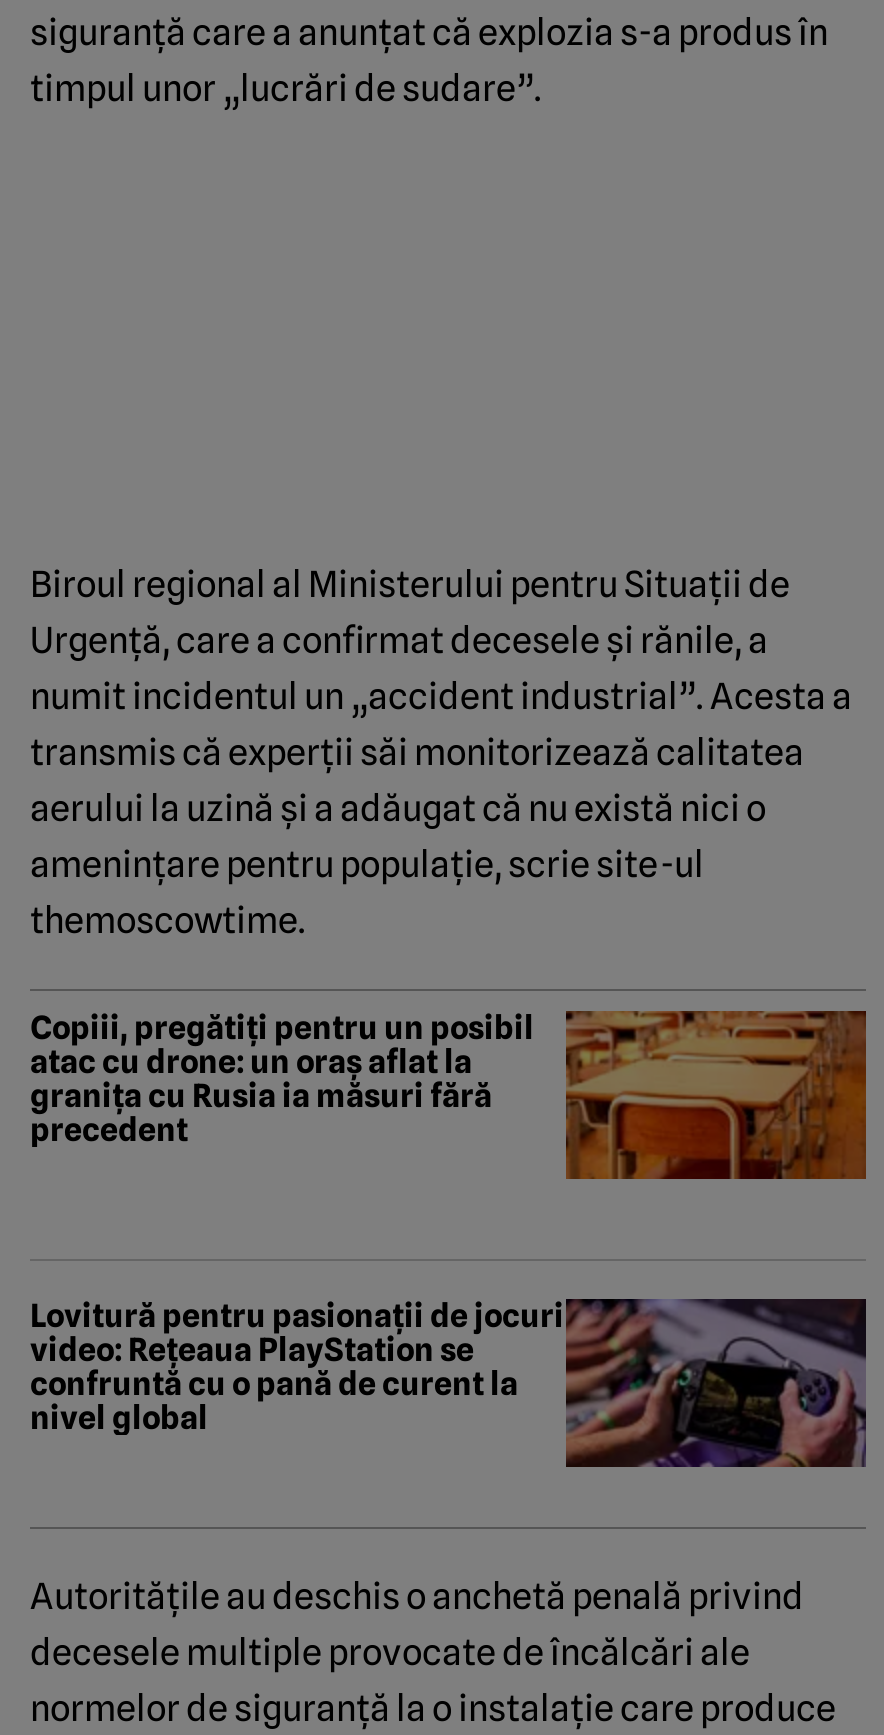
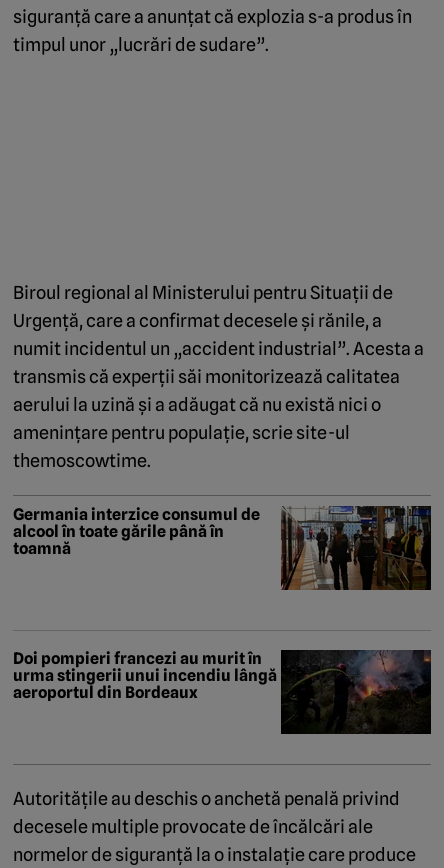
- [image]
- Copiii, pregătiți pentru un posibil
- atac cu drone: un oraș aflat la
- granița cu Rusia ia măsuri fără
- precedent
+ [image]
+ Germania interzice consumul de
+ alcool în toate gările până în
+ toamnă

- [image]
- Lovitură pentru pasionații de jocuri
- video: Rețeaua PlayStation se
- confruntă cu o pană de curent la
- nivel global
+ [image]
+ Doi pompieri francezi au murit în
+ urma stingerii unui incendiu lângă
+ aeroportul din Bordeaux
